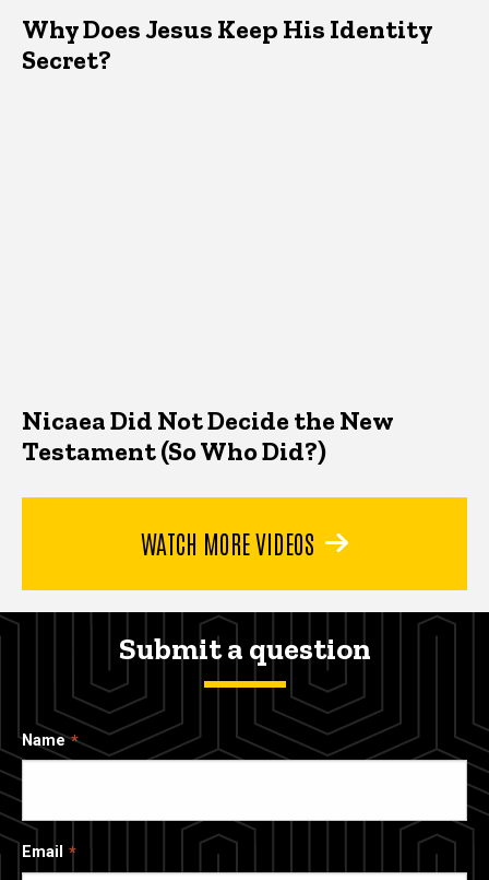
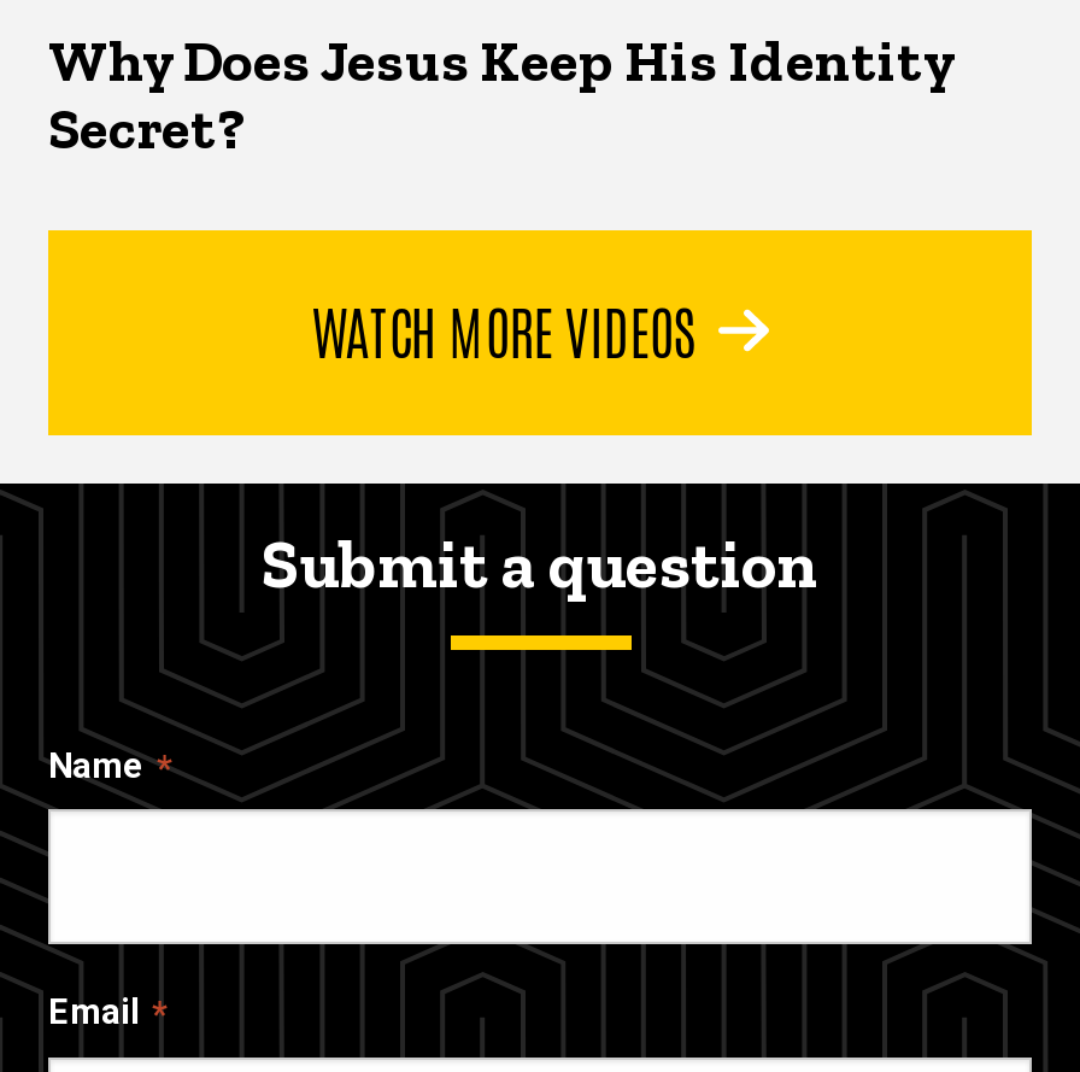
- Nicaea Did Not Decide the New
- Testament (So Who Did?)
